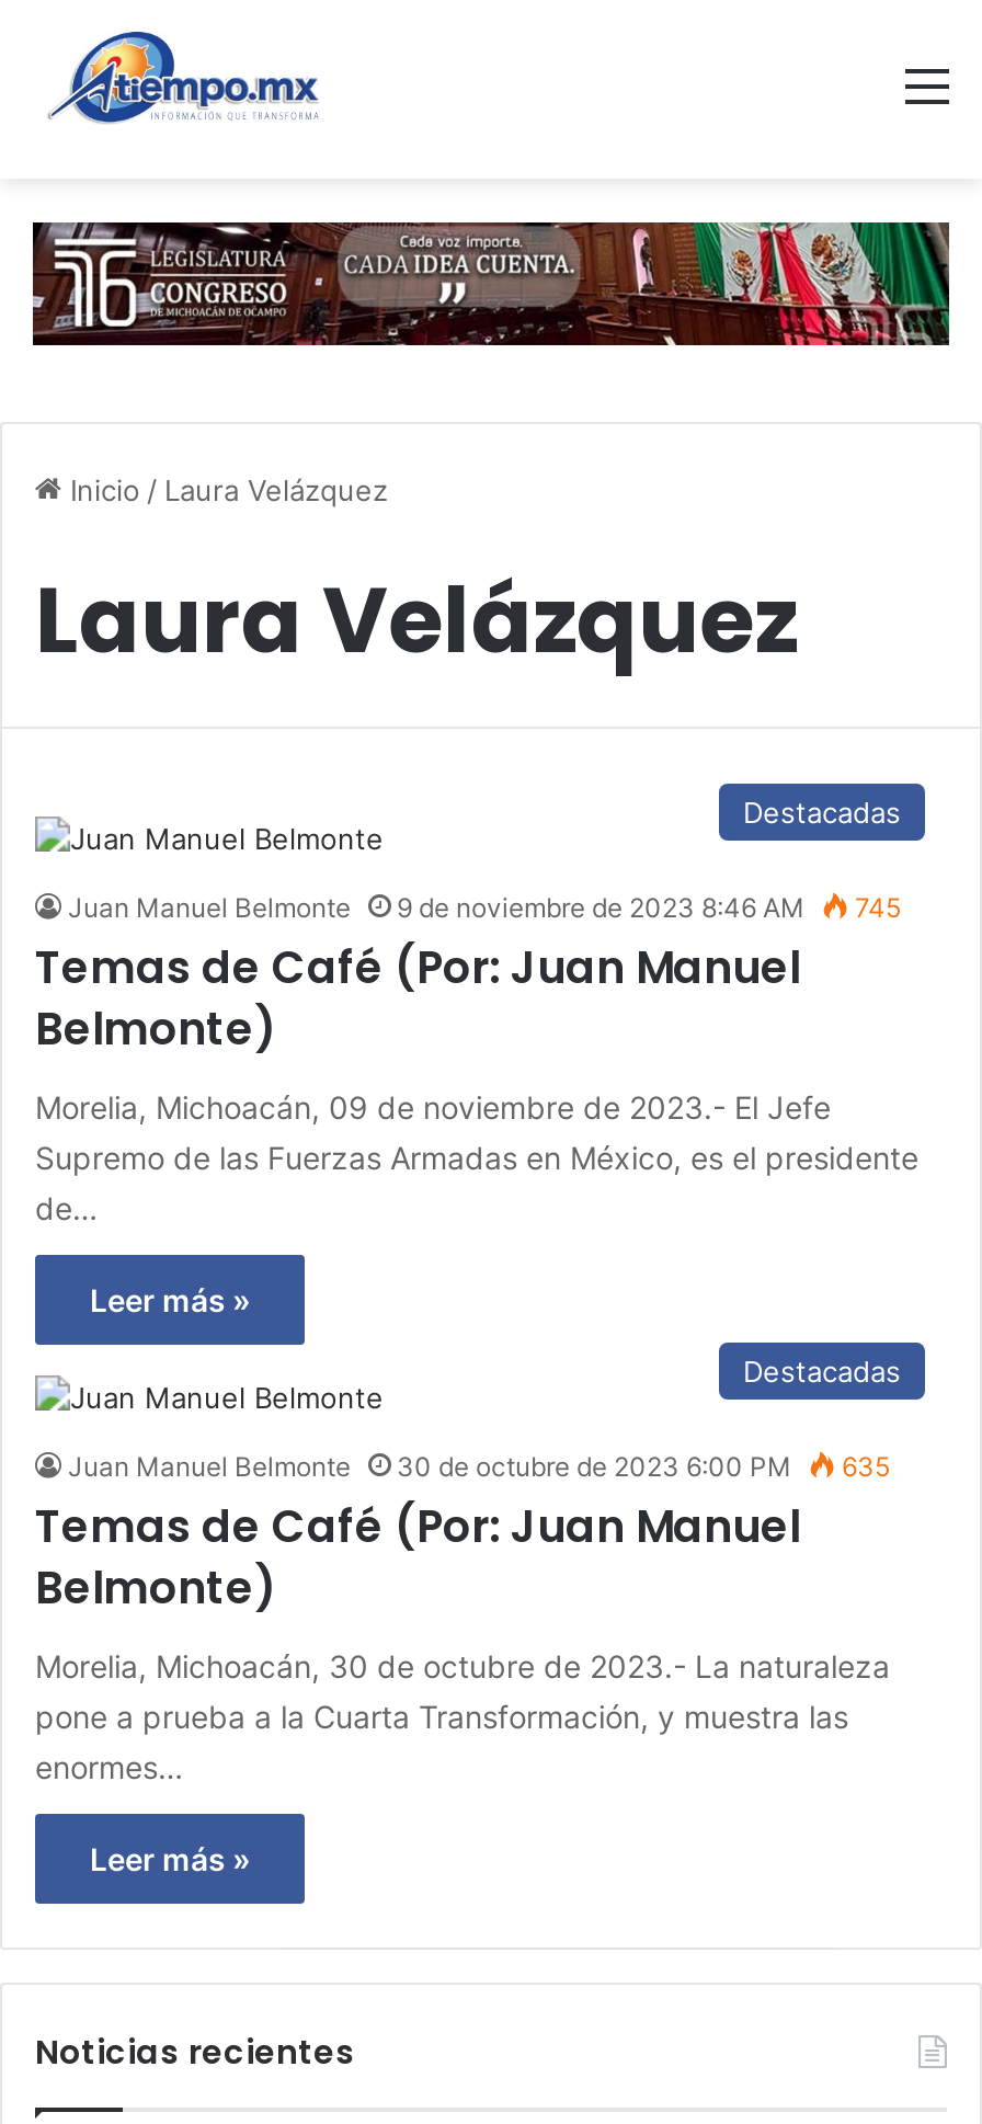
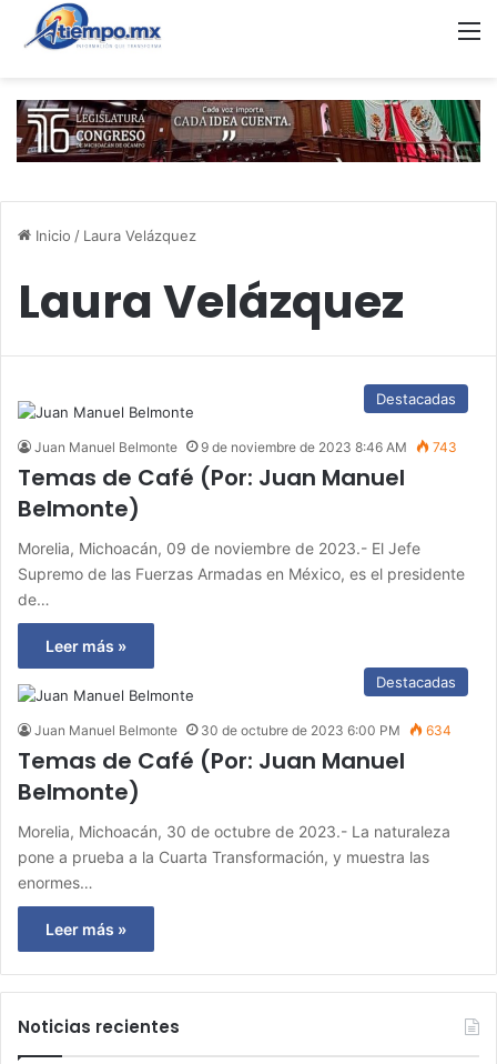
- Juan Manuel Belmonte 9 de noviembre de 2023 8:46 AM 745
+ Juan Manuel Belmonte 9 de noviembre de 2023 8:46 AM 743

- Juan Manuel Belmonte 30 de octubre de 2023 6:00 PM 635
+ Juan Manuel Belmonte 30 de octubre de 2023 6:00 PM 634
